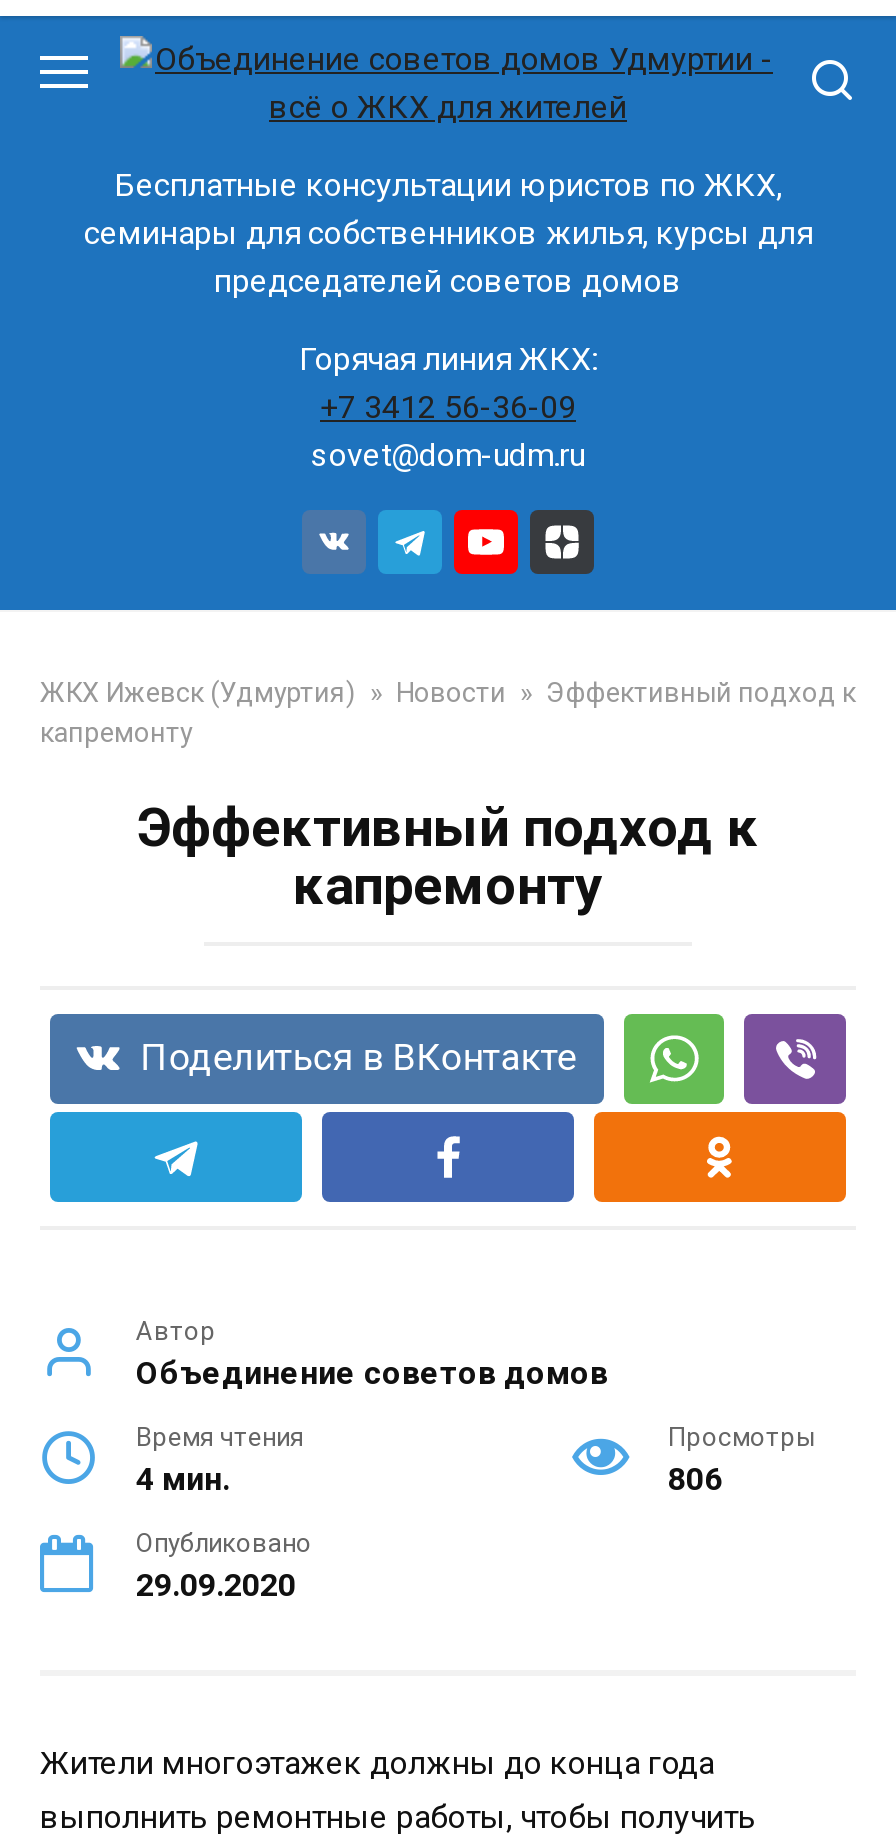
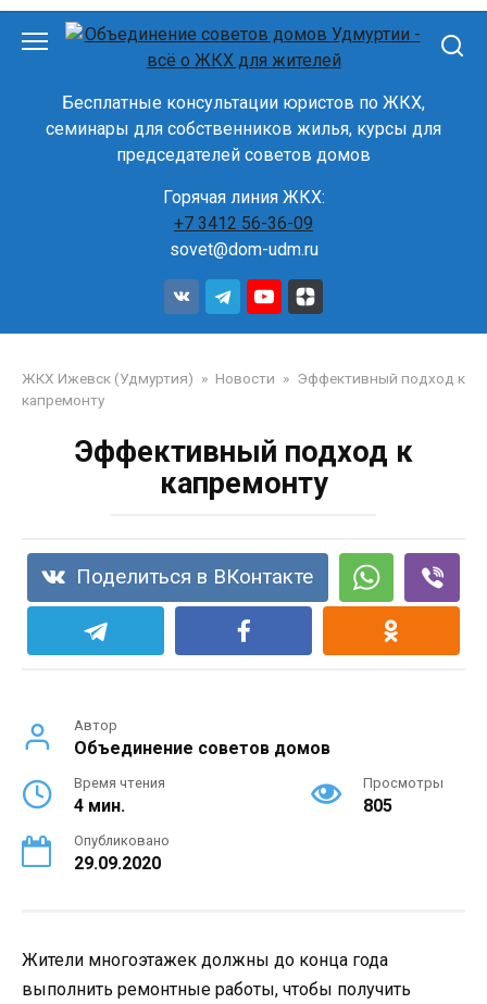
- 806
+ 805
